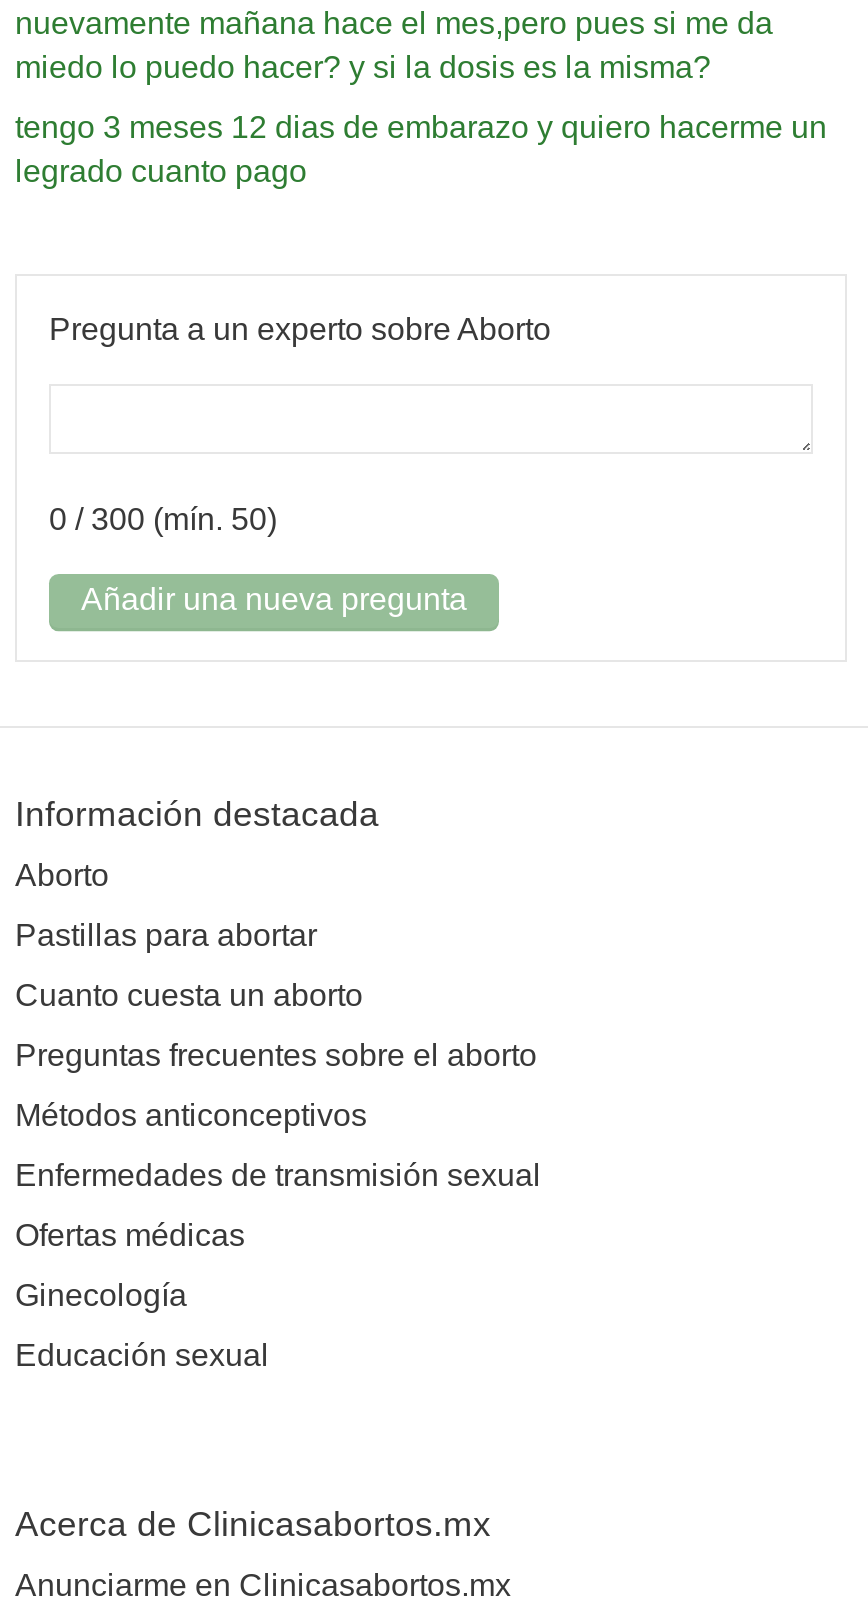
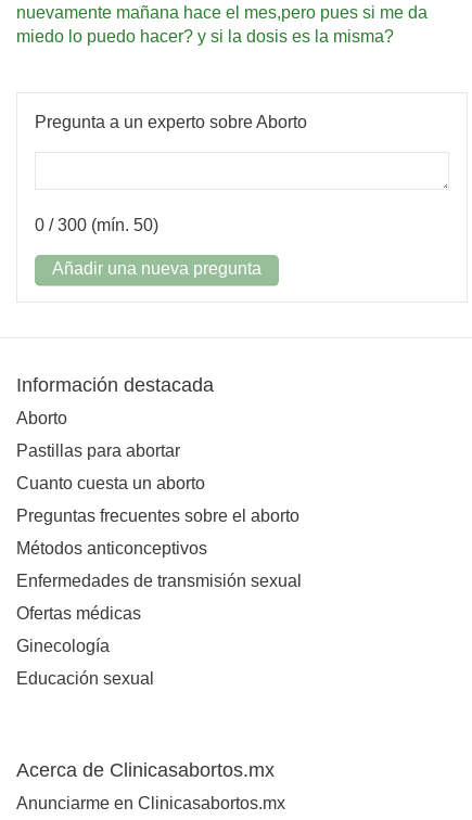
- tengo 3 meses 12 dias de embarazo y quiero hacerme un
- legrado cuanto pago
